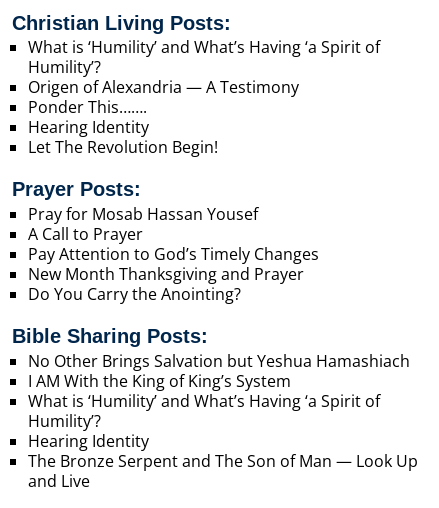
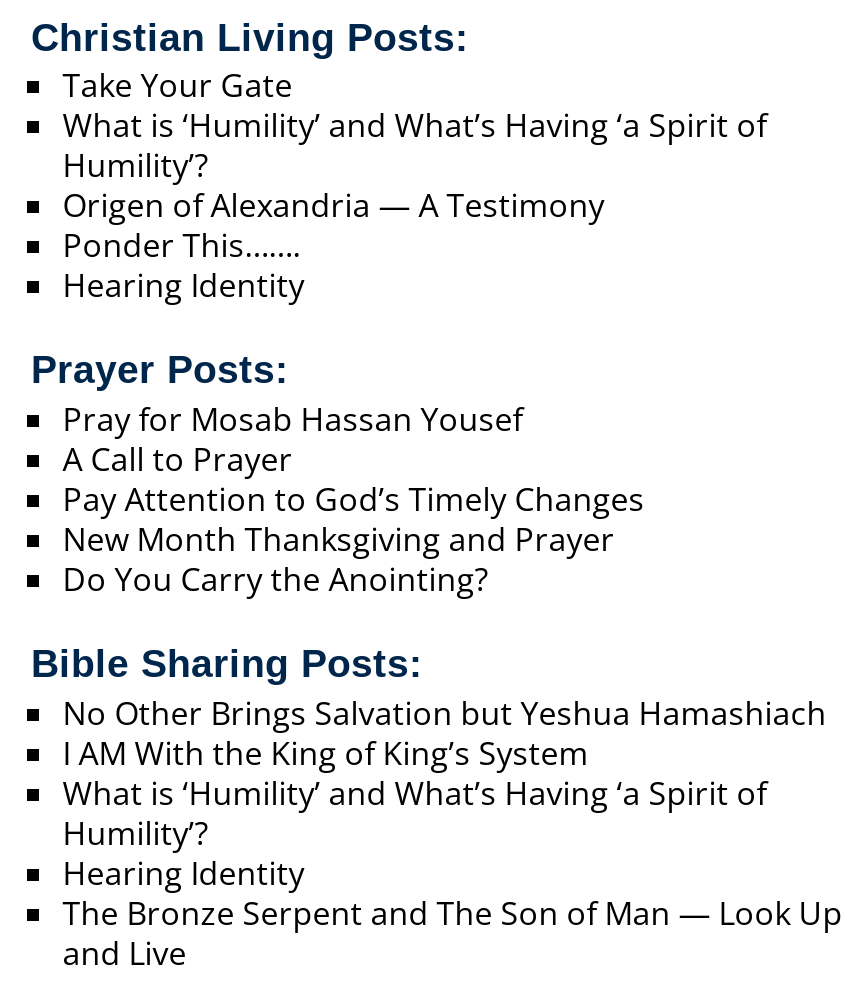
+ Take Your Gate

moved down: What is ‘Humility’ and What’s Having ‘a Spirit of | Humility’? | Origen of Alexandria — A Testimony | Ponder This……. | Hearing Identity

- Let The Revolution Begin!
